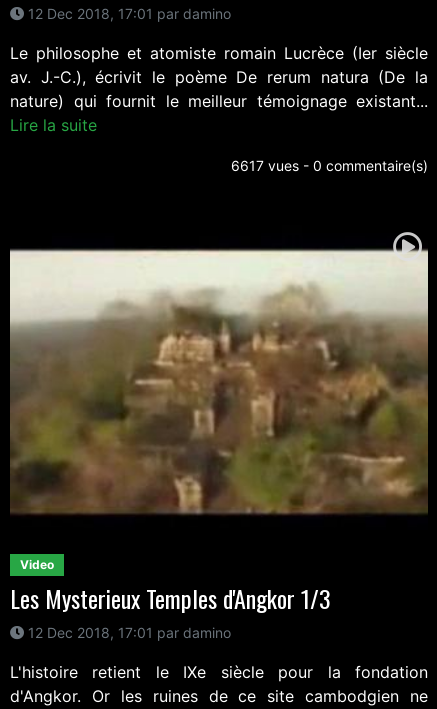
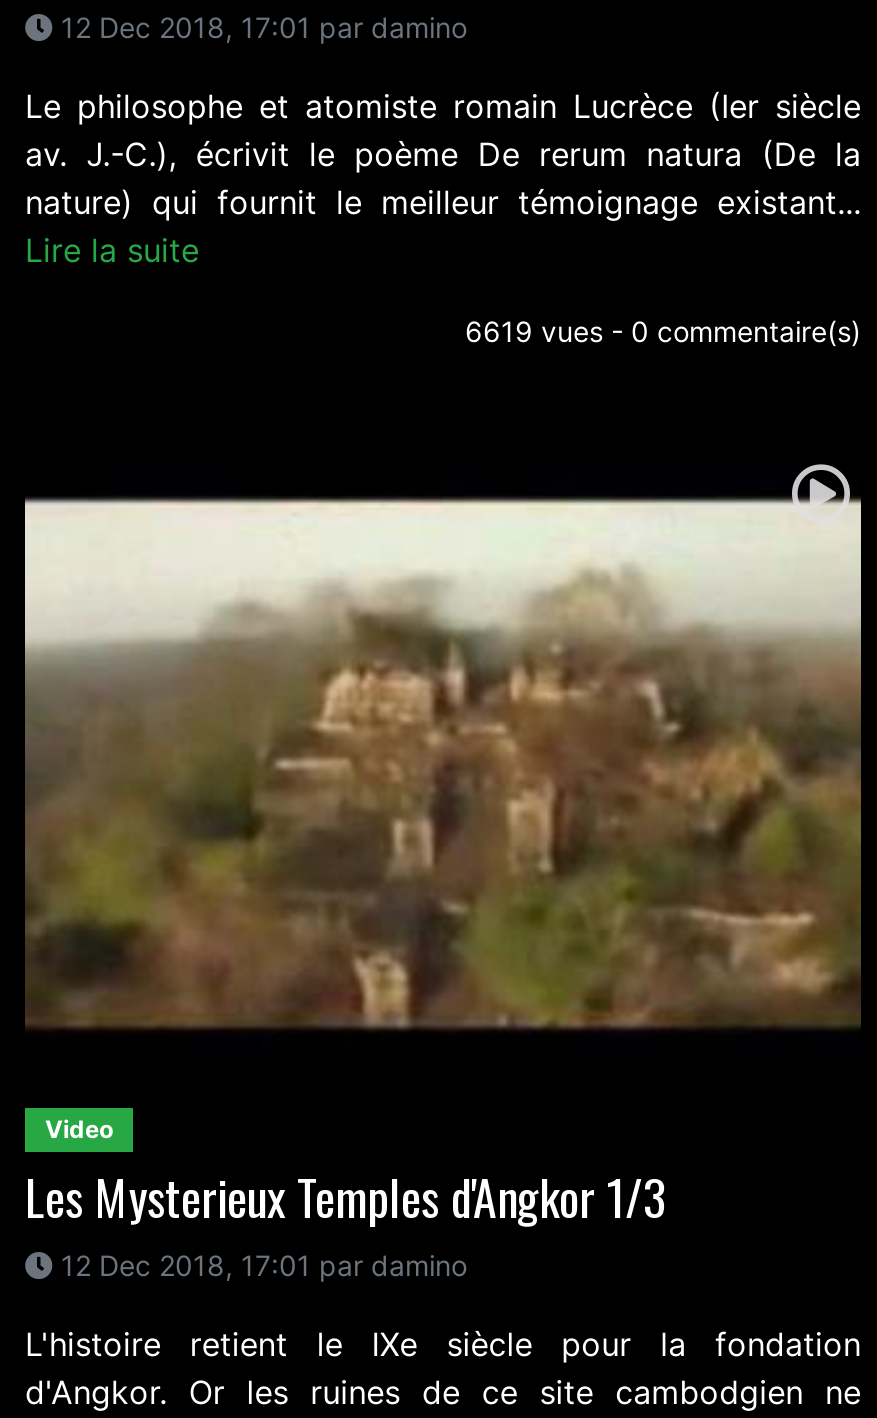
- 6617 vues - 0 commentaire(s)
+ 6619 vues - 0 commentaire(s)
